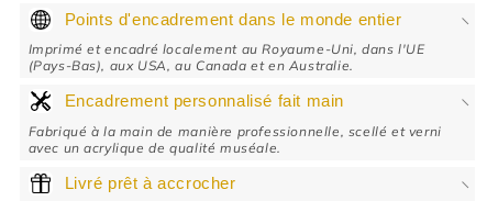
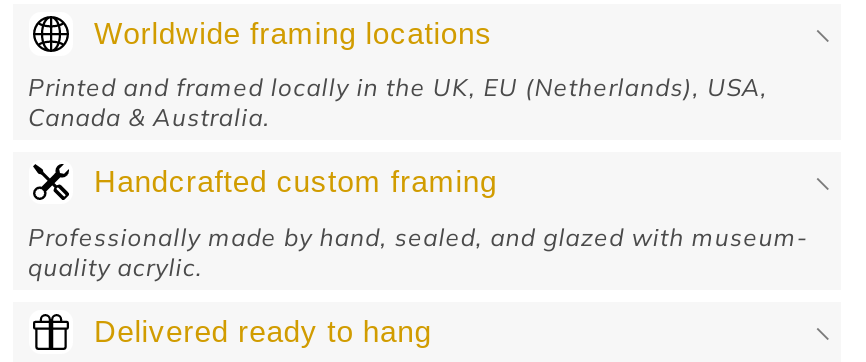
- Points d'encadrement dans le monde entier
+ Worldwide framing locations

- Imprimé et encadré localement au Royaume-Uni, dans l'UE
- (Pays-Bas), aux USA, au Canada et en Australie.
+ Printed and framed locally in the UK, EU (Netherlands), USA,
+ Canada & Australia.

- Encadrement personnalisé fait main
+ Handcrafted custom framing

- Fabriqué à la main de manière professionnelle, scellé et verni
- avec un acrylique de qualité muséale.
+ Professionally made by hand, sealed, and glazed with museum-
+ quality acrylic.

- Livré prêt à accrocher
+ Delivered ready to hang
